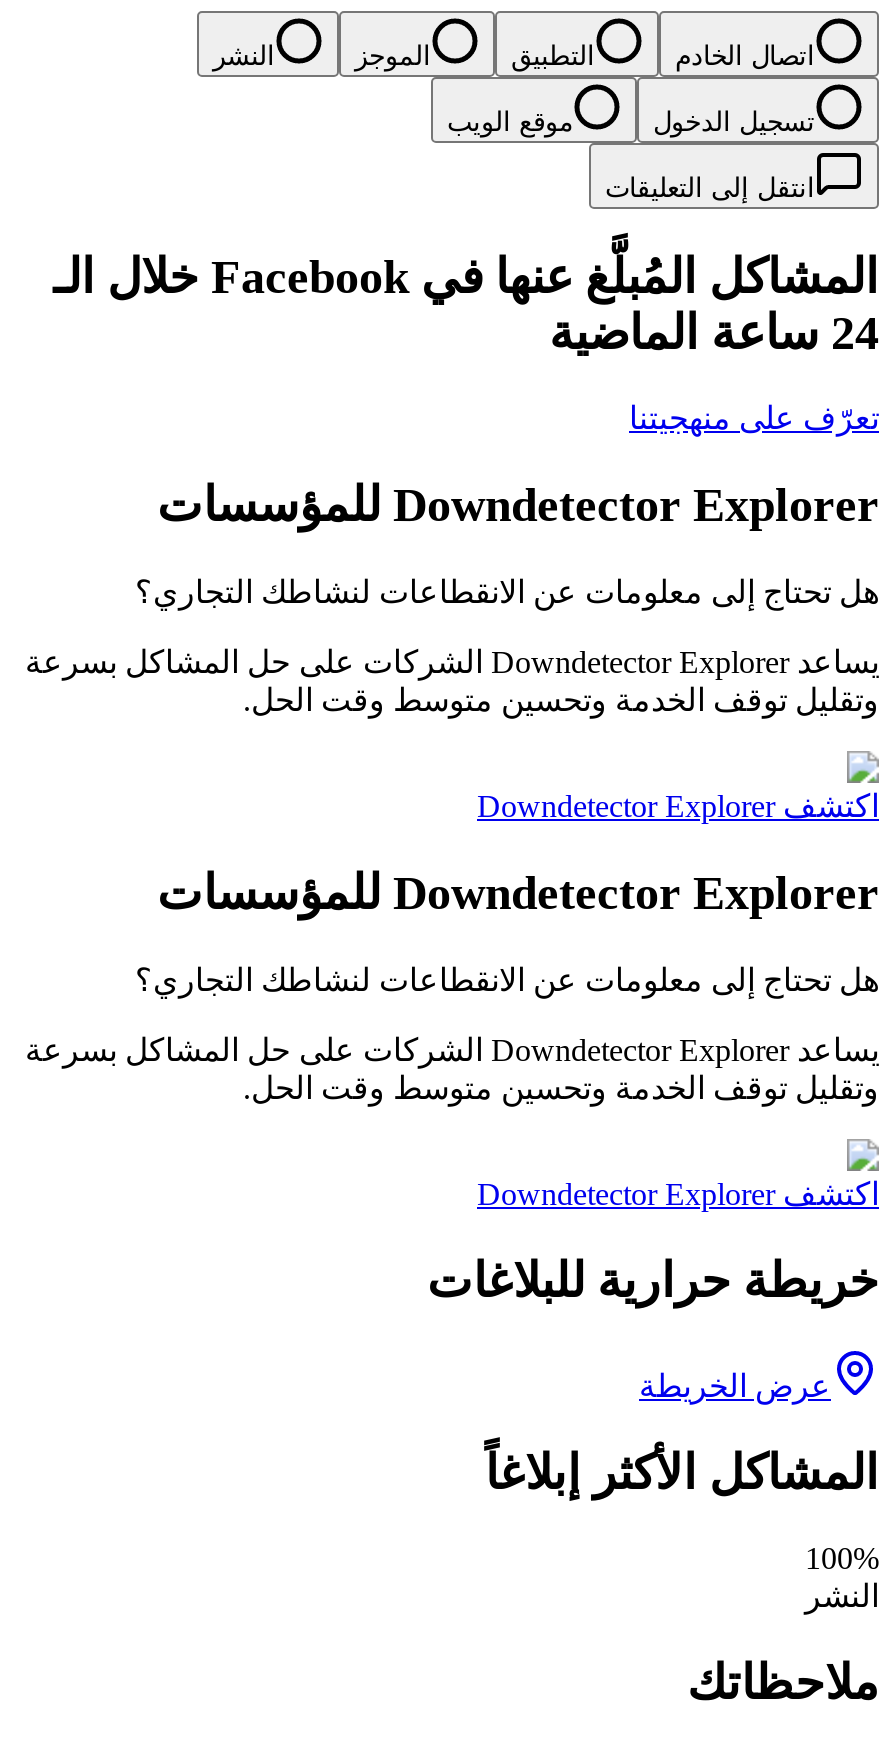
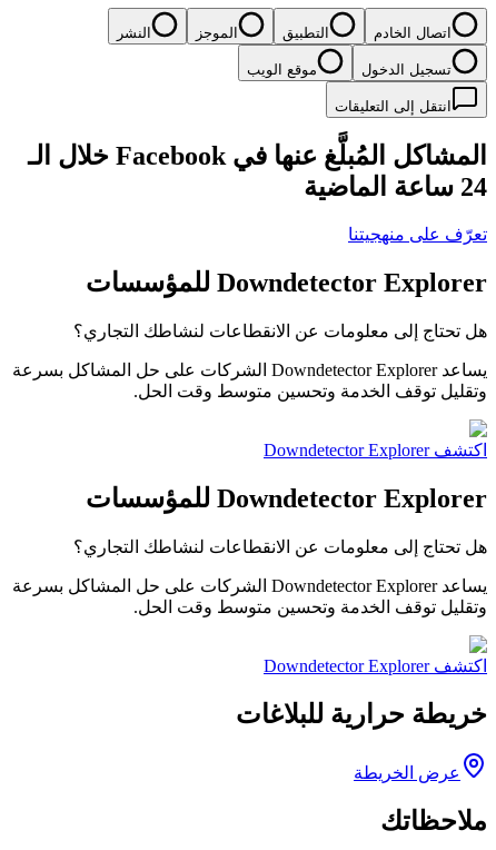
- المشاكل الأكثر إبلاغاً
- 100%
- النشر
